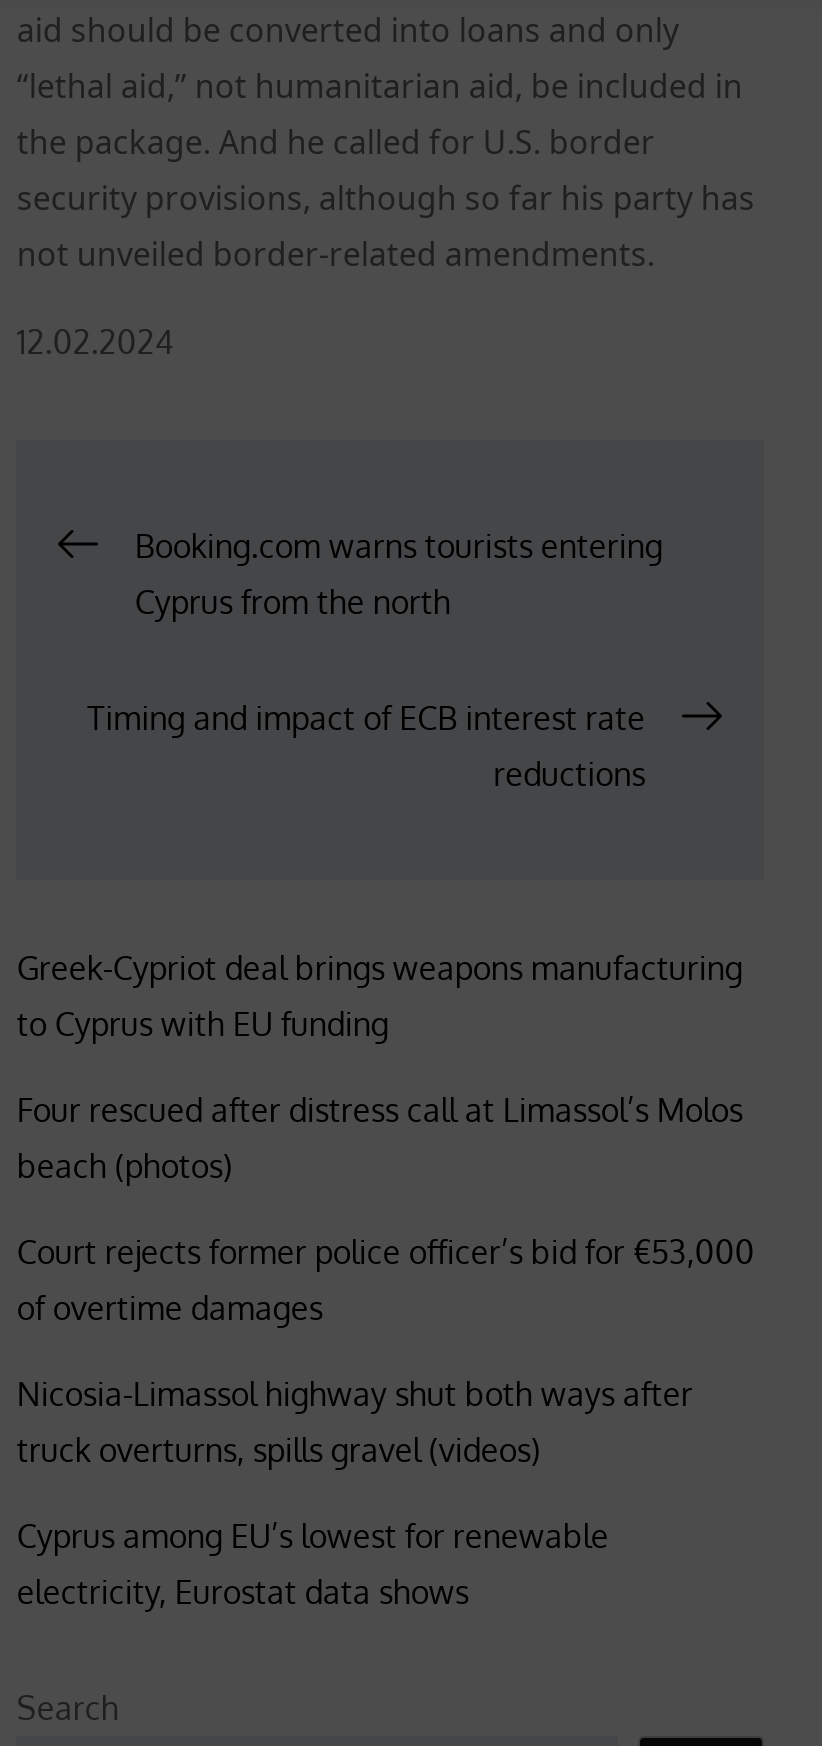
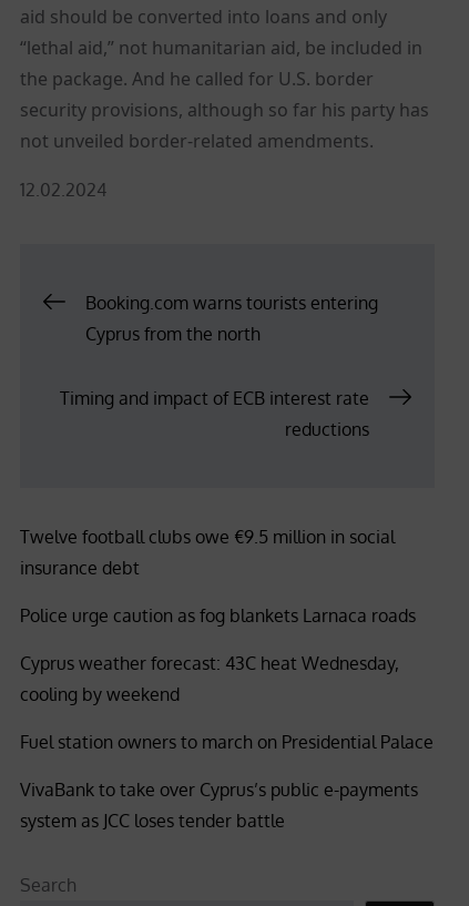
- Greek-Cypriot deal brings weapons manufacturing
- to Cyprus with EU funding
+ Twelve football clubs owe €9.5 million in social
+ insurance debt

- Four rescued after distress call at Limassol’s Molos
- beach (photos)
+ Police urge caution as fog blankets Larnaca roads

- Court rejects former police officer’s bid for €53,000
- of overtime damages
+ Cyprus weather forecast: 43C heat Wednesday,
+ cooling by weekend

- Nicosia-Limassol highway shut both ways after
- truck overturns, spills gravel (videos)
+ Fuel station owners to march on Presidential Palace

- Cyprus among EU’s lowest for renewable
- electricity, Eurostat data shows
+ VivaBank to take over Cyprus’s public e-payments
+ system as JCC loses tender battle
